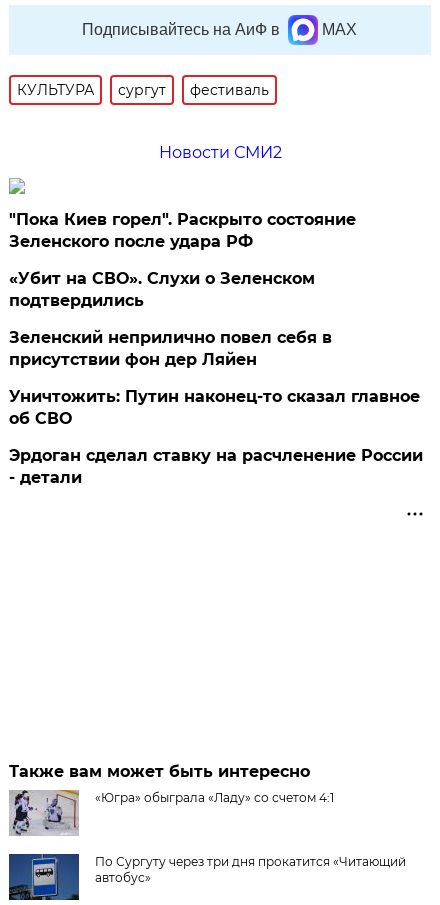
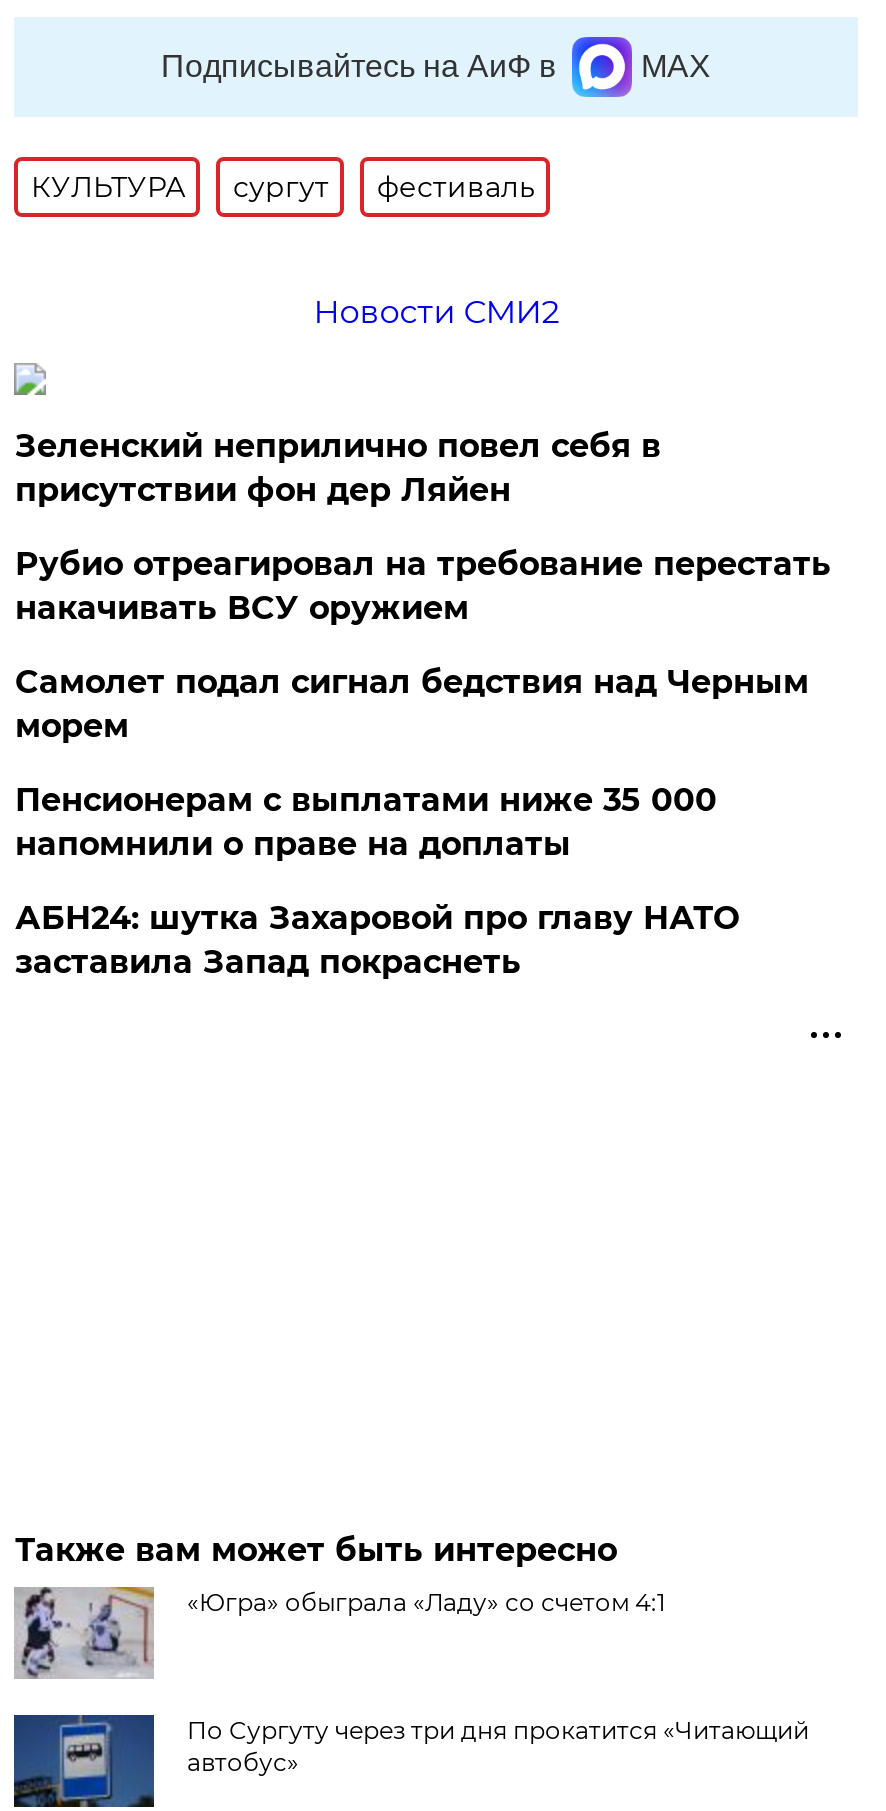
- "Пока Киев горел". Раскрыто состояние
- Зеленского после удара РФ
- «Убит на СВО». Слухи о Зеленском
- подтвердились

moved up: Зеленский неприлично повел cебя в | присутствии фон дер Ляйен

- Уничтожить: Путин наконец-то сказал главное
- об СВО
- Эрдоган сделал ставку на расчленение России
- - детали
+ Рубио отреагировал на требование перестать
+ накачивать ВСУ оружием
+ Самолет подал сигнал бедствия над Черным
+ морем
+ Пенсионерам с выплатами ниже 35 000
+ напомнили о праве на доплаты
+ АБН24: шутка Захаровой про главу НАТО
+ заставила Запад покраснеть
